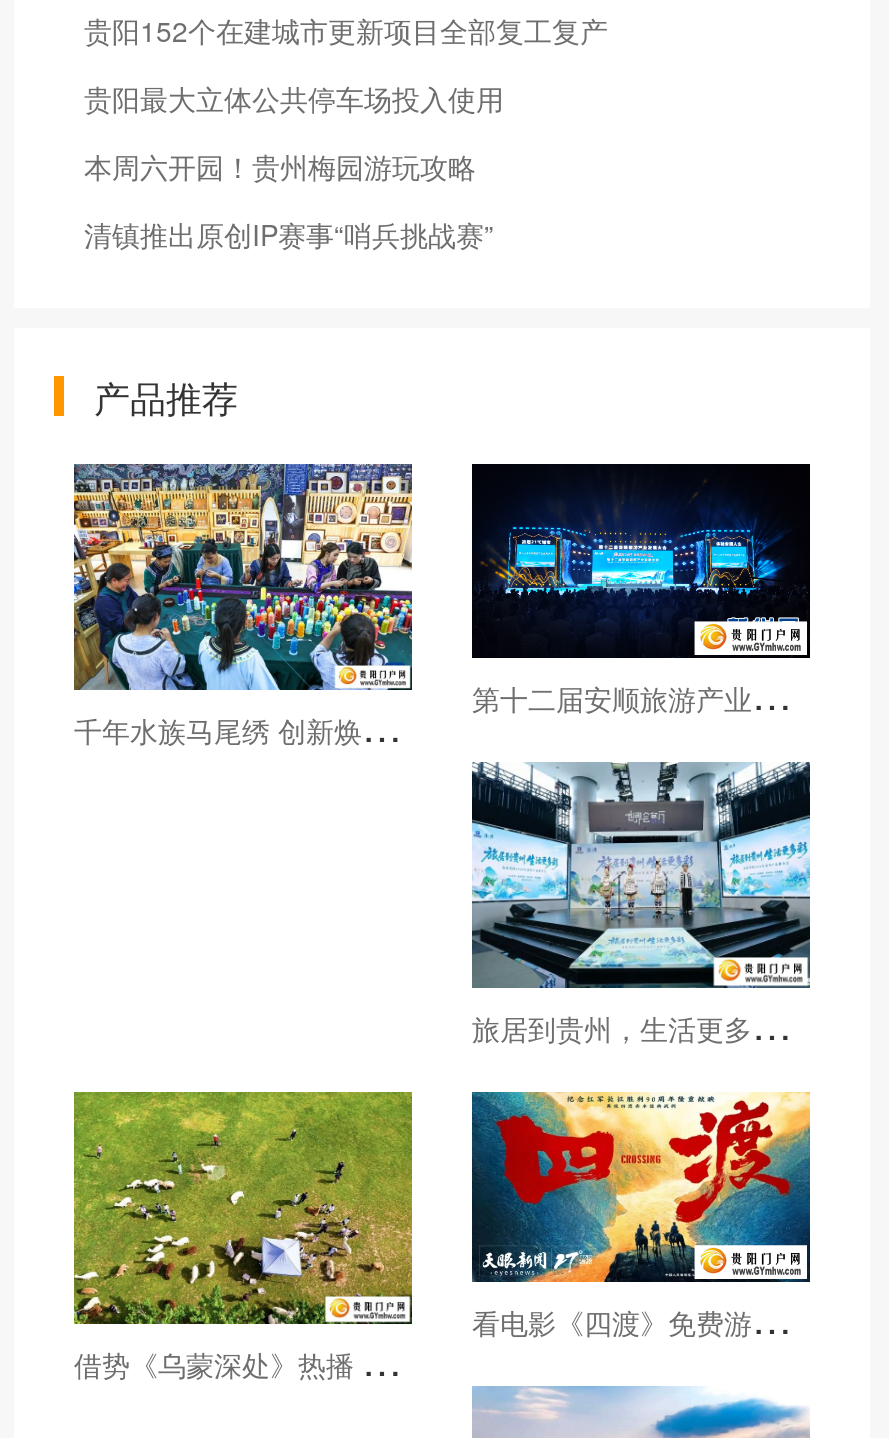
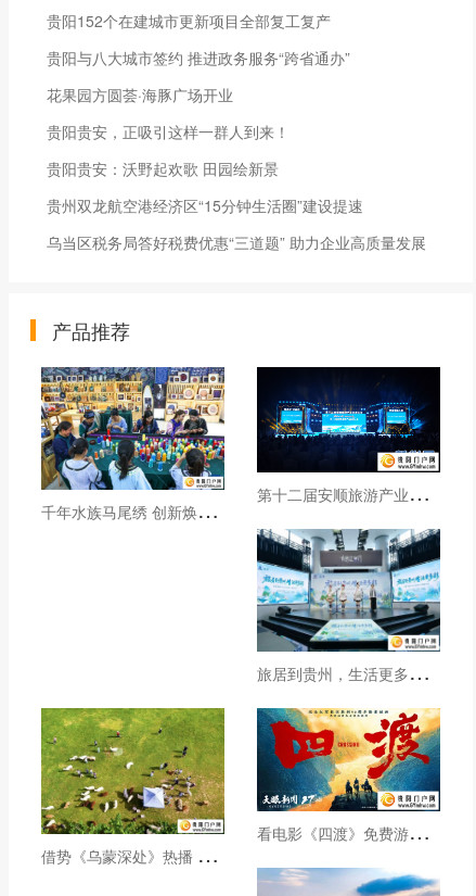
- 贵阳最大立体公共停车场投入使用
- 本周六开园！贵州梅园游玩攻略
- 清镇推出原创IP赛事“哨兵挑战赛”
+ 贵阳与八大城市签约 推进政务服务“跨省通办”
+ 花果园方圆荟·海豚广场开业
+ 贵阳贵安，正吸引这样一群人到来！
+ 贵阳贵安：沃野起欢歌 田园绘新景
+ 贵州双龙航空港经济区“15分钟生活圈”建设提速
+ 乌当区税务局答好税费优惠“三道题” 助力企业高质量发展
